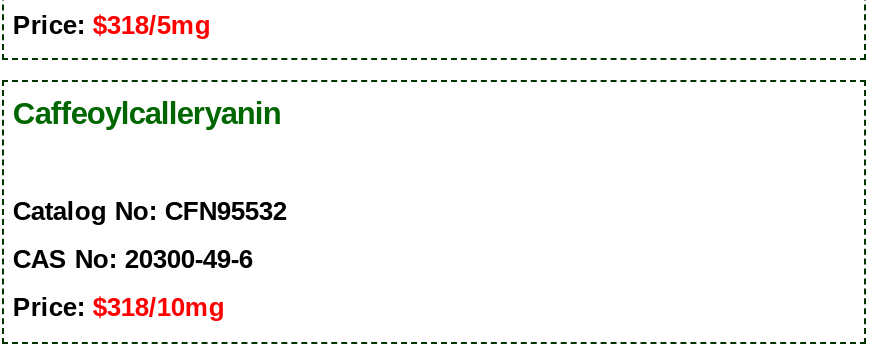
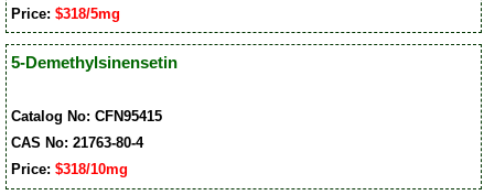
- Caffeoylcalleryanin
+ 5-Demethylsinensetin

- Catalog No: CFN95532
+ Catalog No: CFN95415

- CAS No: 20300-49-6
+ CAS No: 21763-80-4
